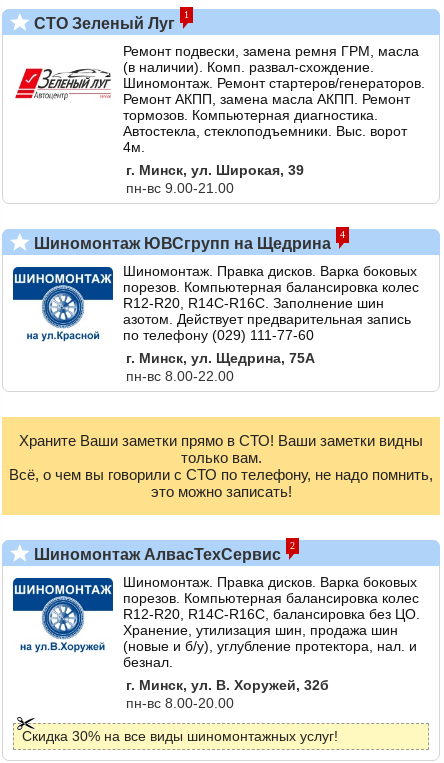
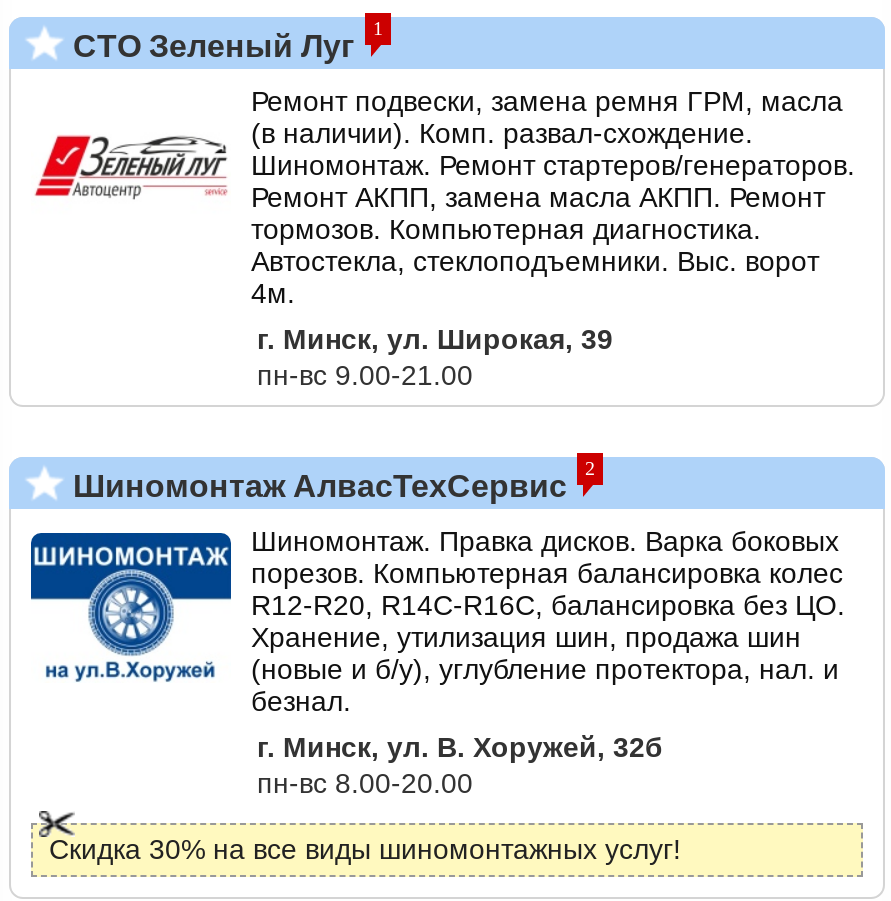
- 4
- Шиномонтаж. Правка дисков. Варка боковых
- порезов. Компьютерная балансировка колес
- R12-R20, R14C-R16C. Заполнение шин
- азотом. Действует предварительная запись
- по телефону (029) 111-77-60
- г. Минск, ул. Щедрина, 75А
- пн-вс 8.00-22.00

- Шиномонтаж ЮВСгрупп на Щедрина

- Храните Ваши заметки прямо в СТО! Ваши заметки видны
- только вам.
- Всё, о чем вы говорили с СТО по телефону, не надо помнить,
- это можно записать!
